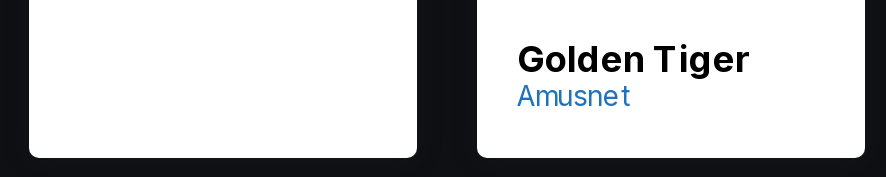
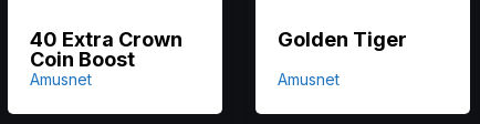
+ 40 Extra Crown
+ Coin Boost
+ Amusnet
